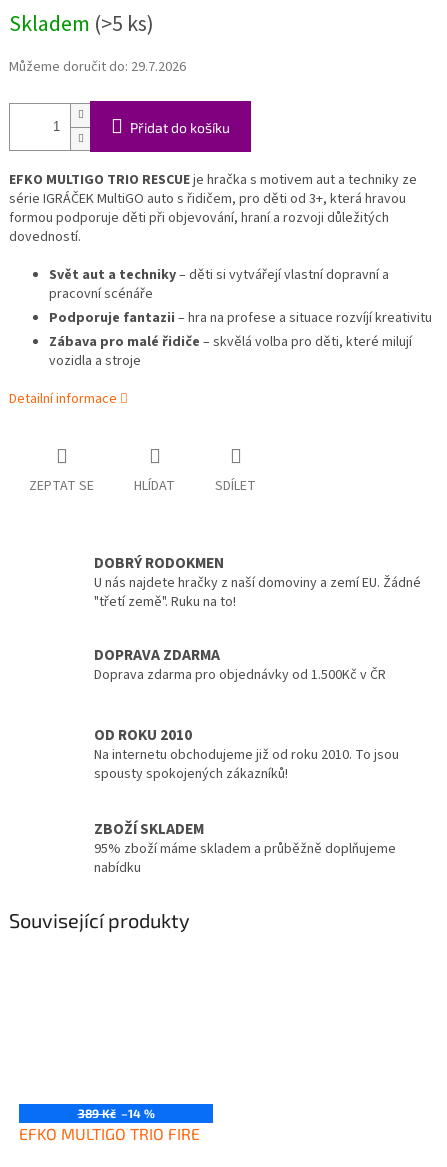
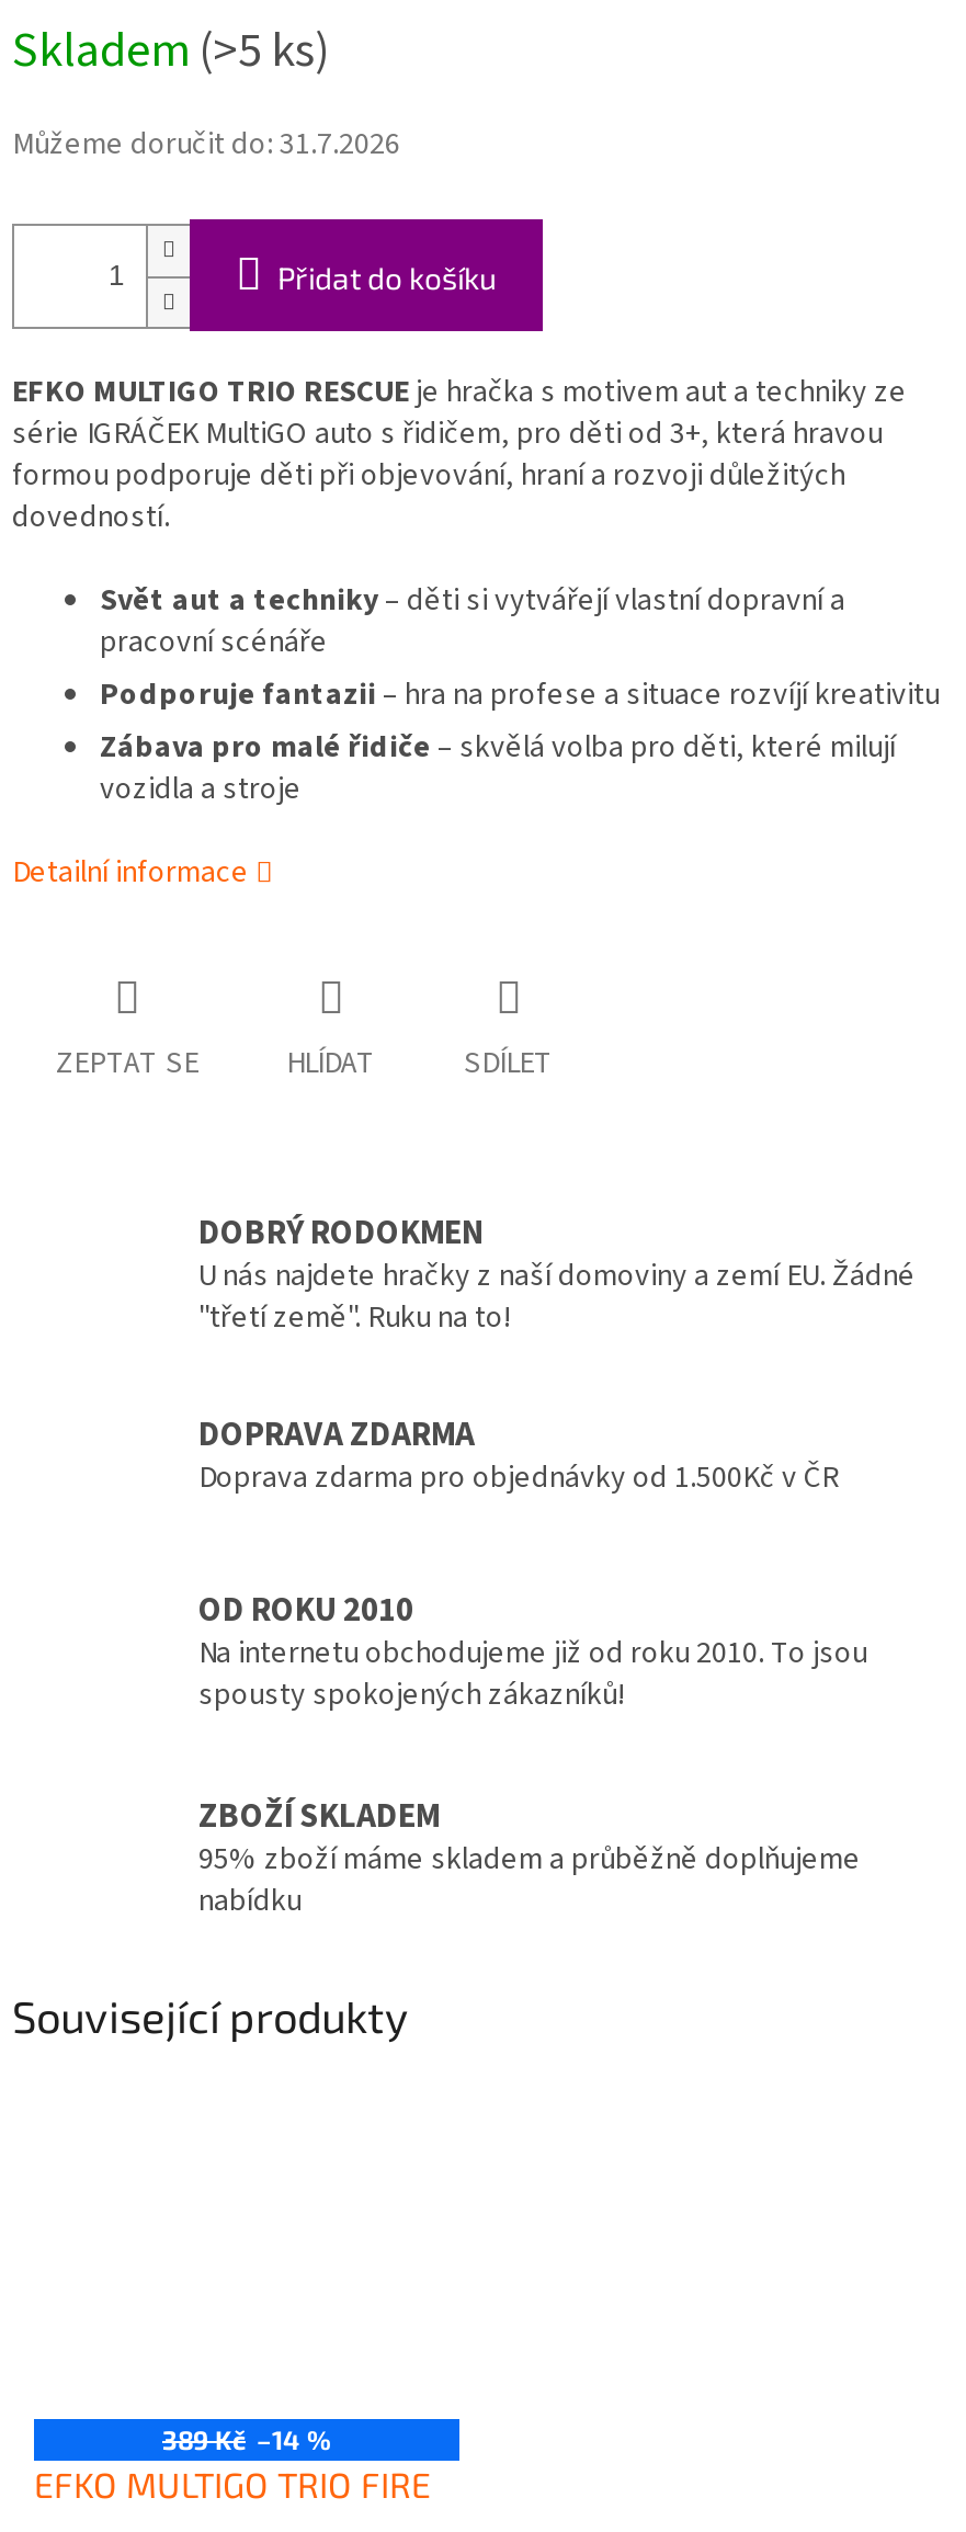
- Můžeme doručit do: 29.7.2026
+ Můžeme doručit do: 31.7.2026
